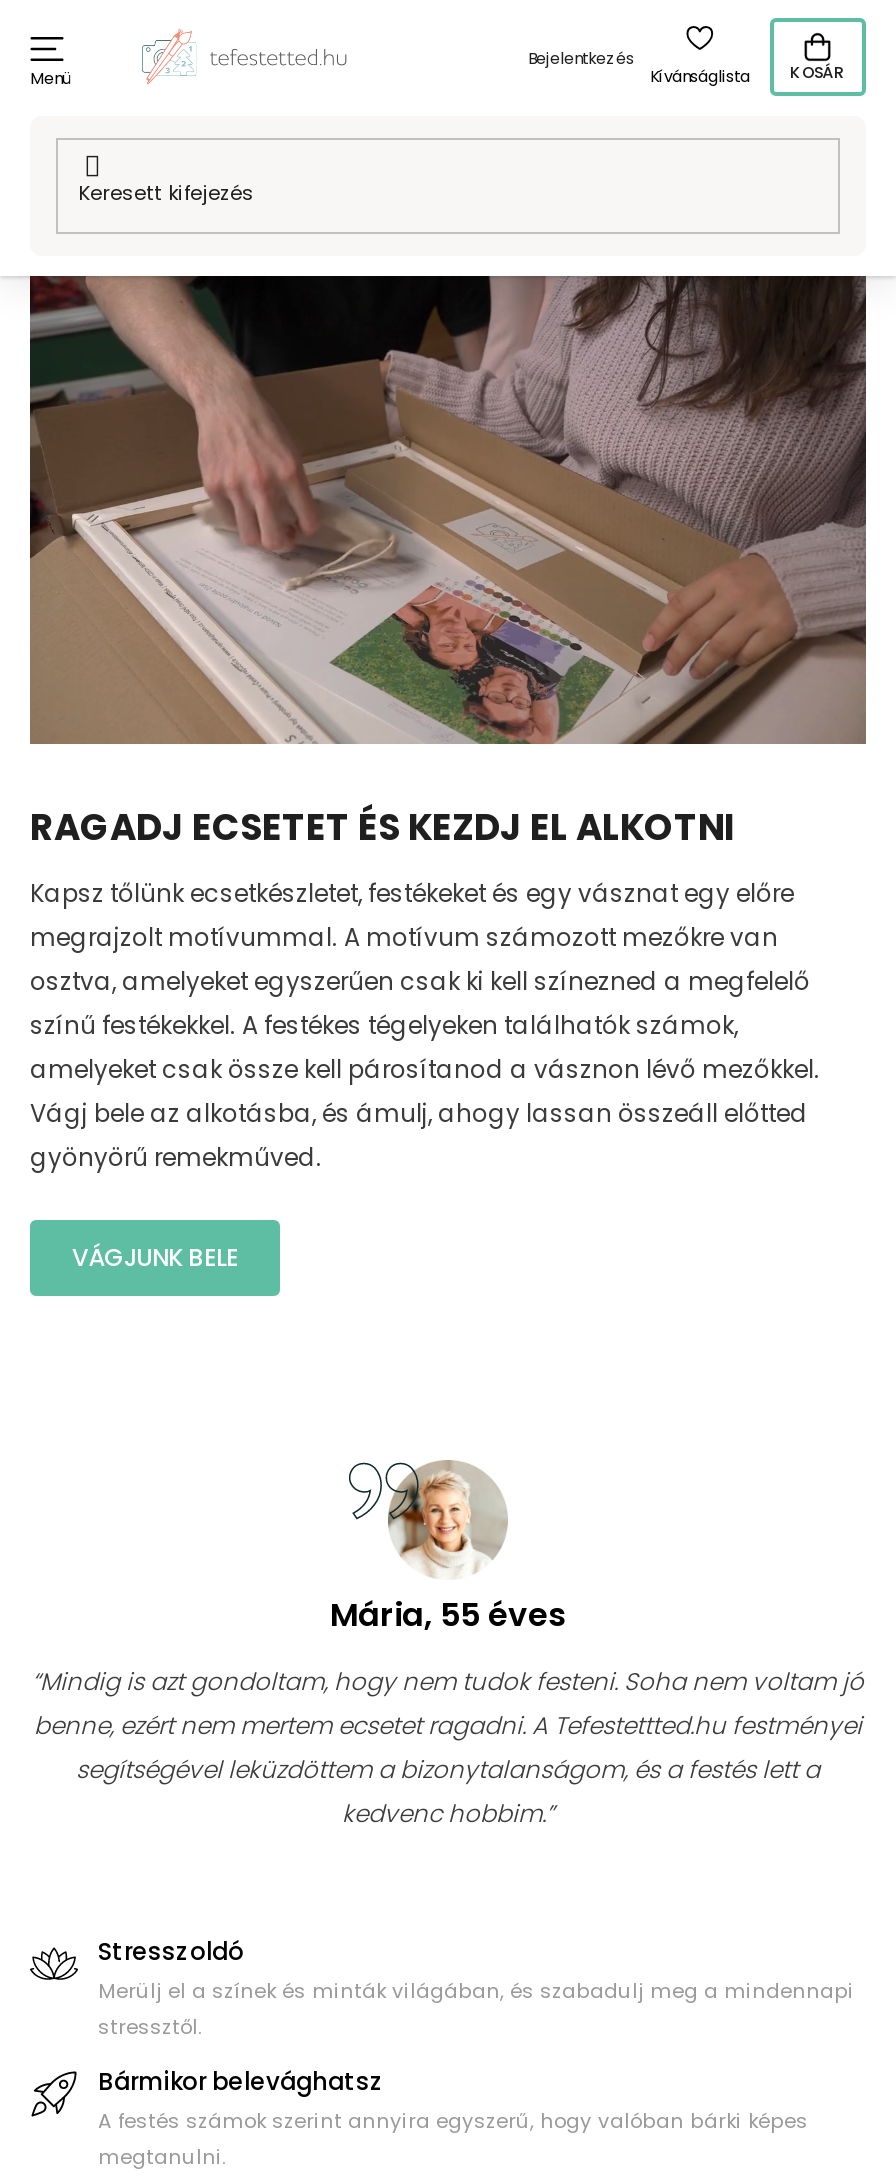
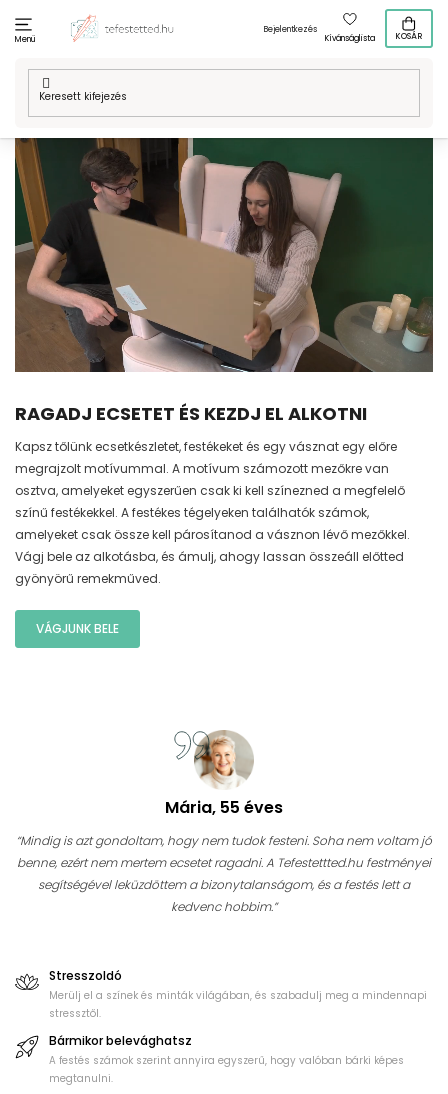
- [image]
+ [image]
